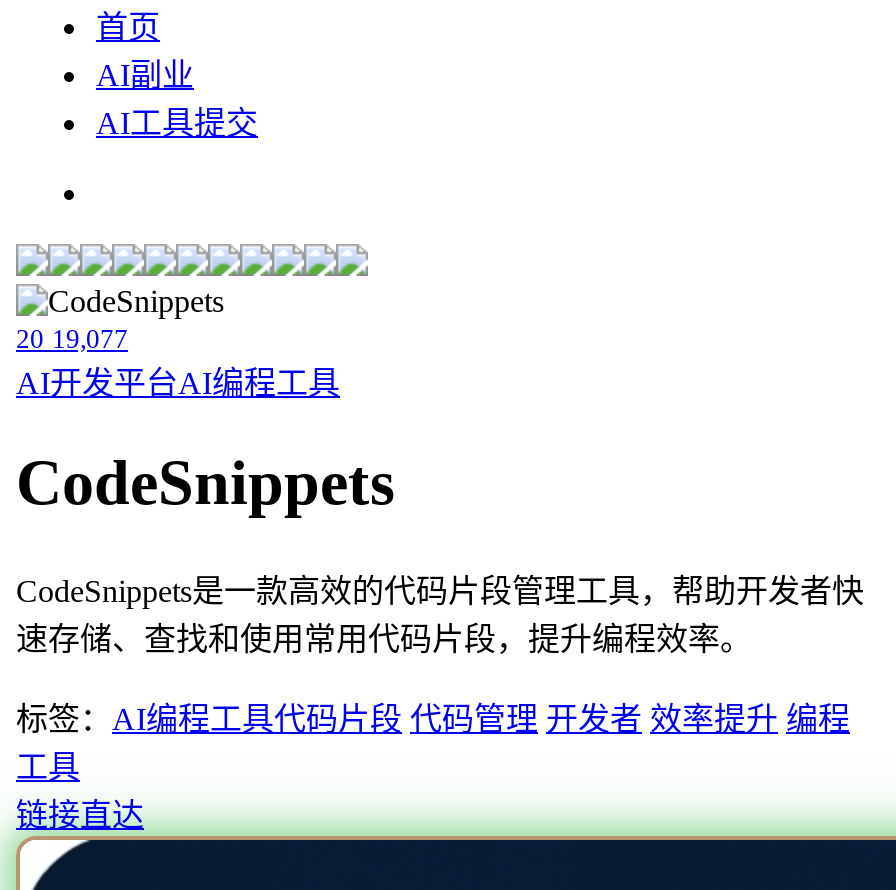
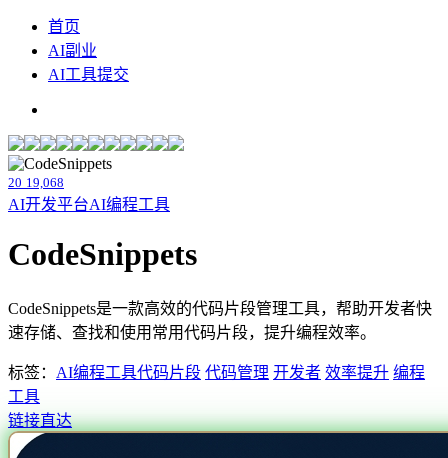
- 20 19,077
+ 20 19,068
